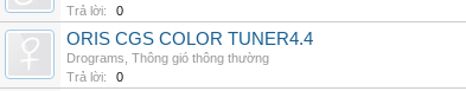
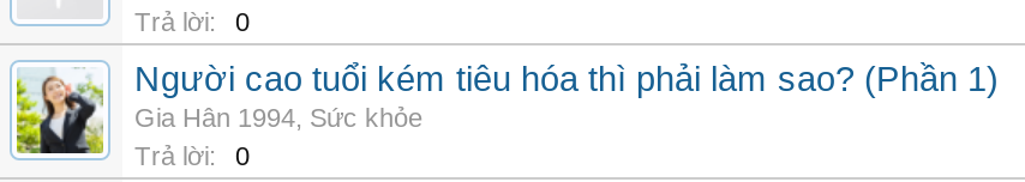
+ [image]

- ORIS CGS COLOR TUNER4.4
- Drograms, Thông gió thông thường
+ Người cao tuổi kém tiêu hóa thì phải làm sao? (Phần 1)
+ Gia Hân 1994, Sức khỏe
